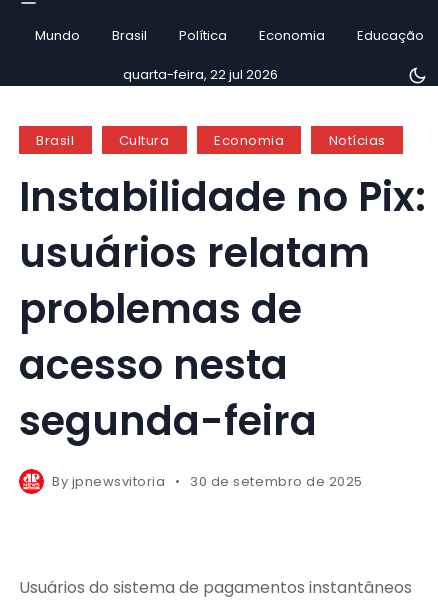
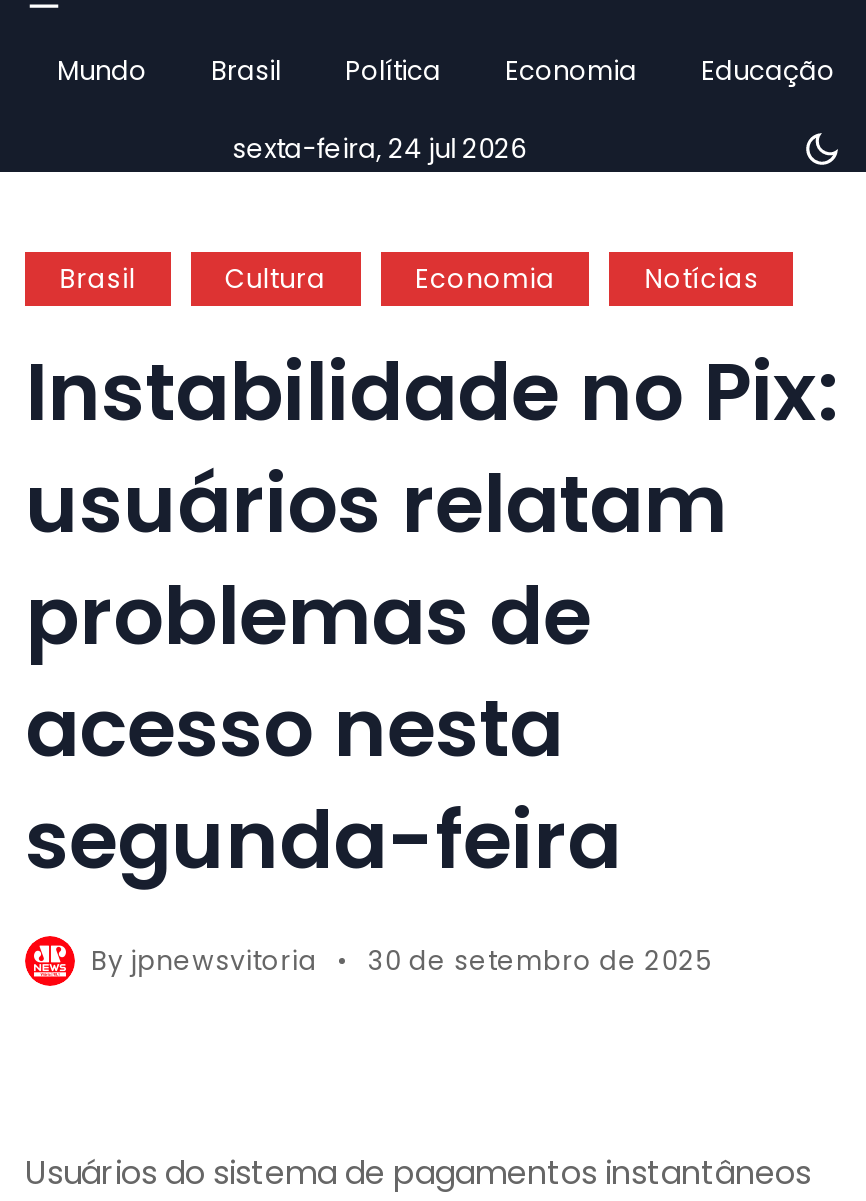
- quarta-feira, 22 jul 2026
+ sexta-feira, 24 jul 2026
